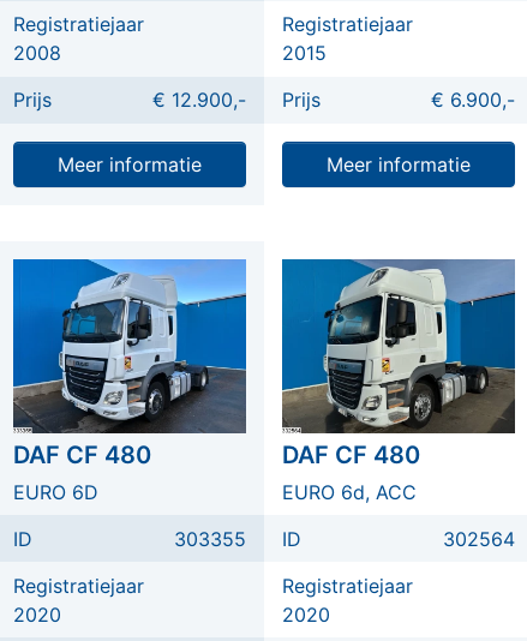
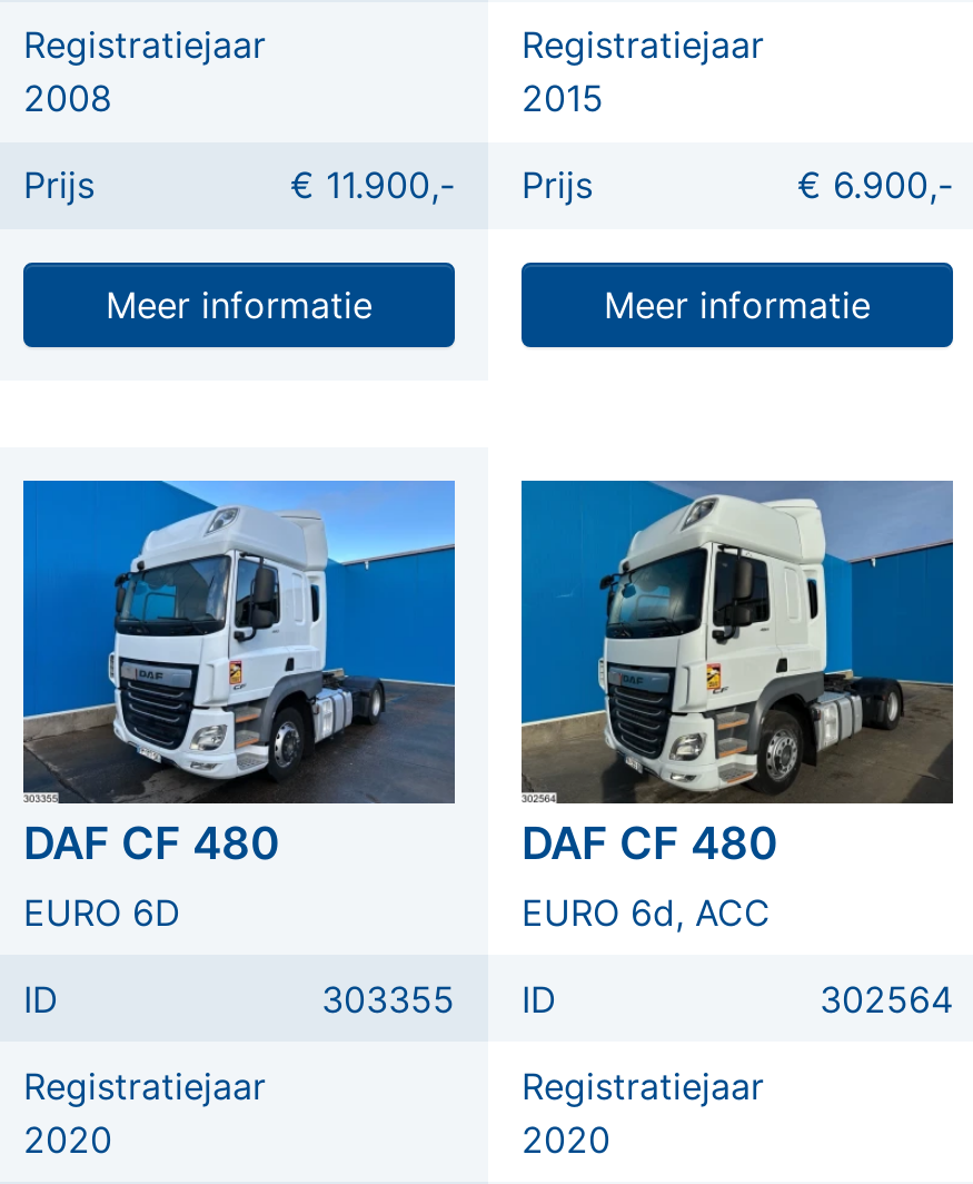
- € 12.900,- Prijs
+ € 11.900,- Prijs
